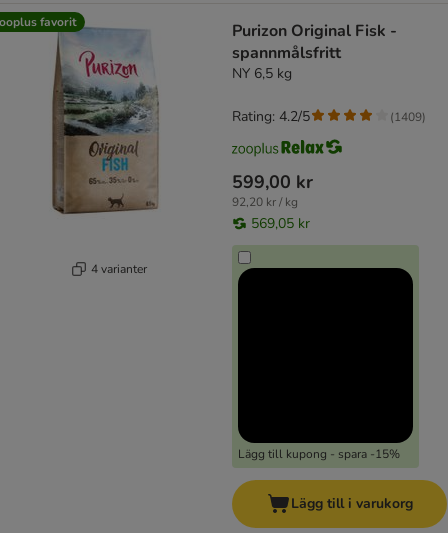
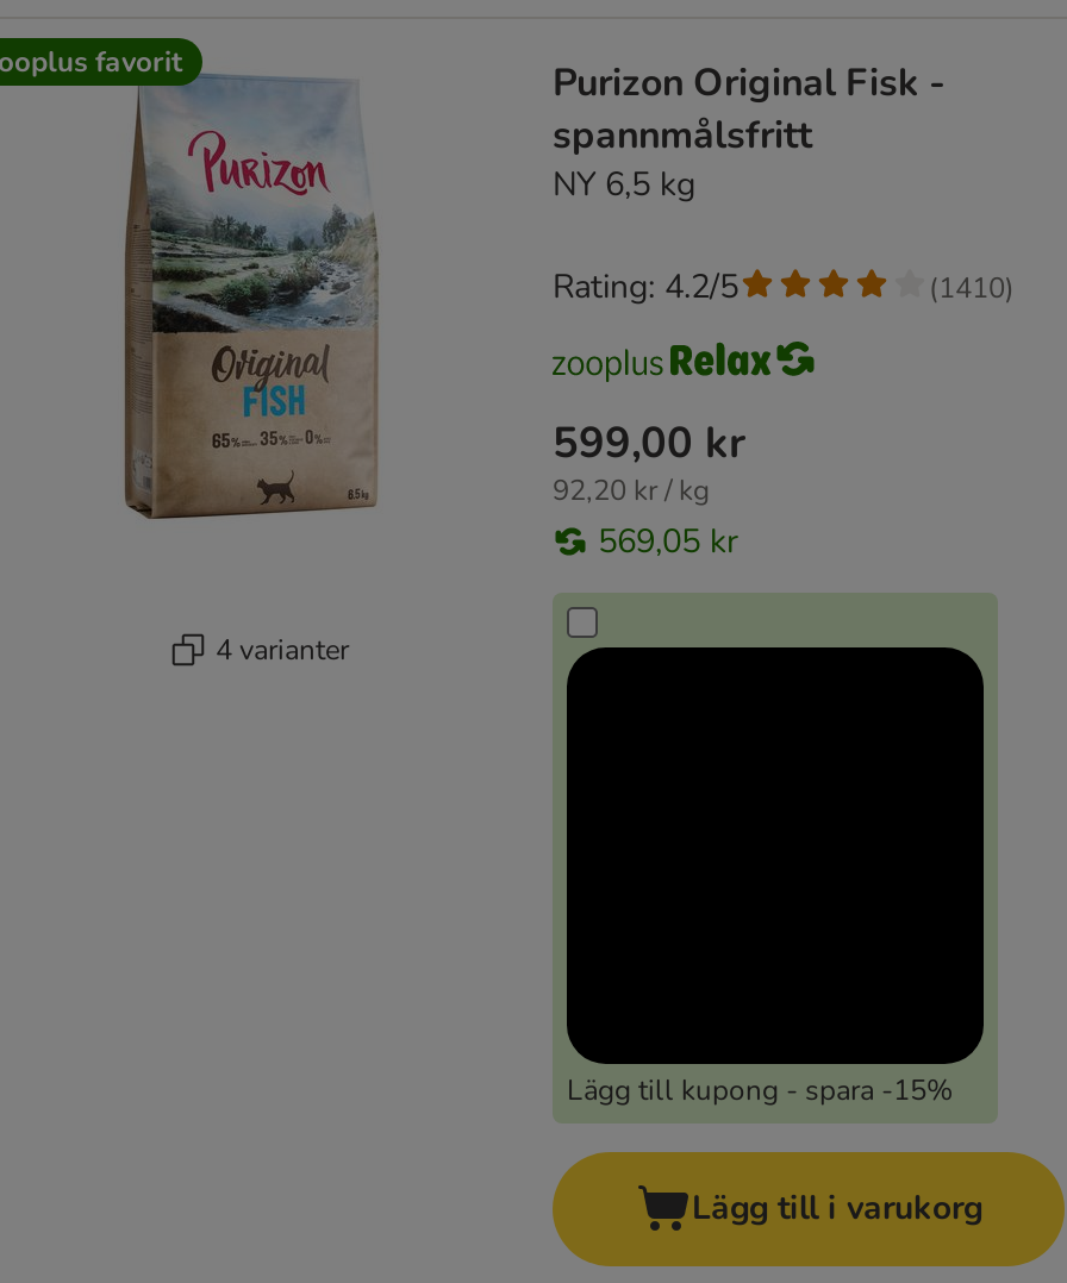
- (1409)
+ (1410)
